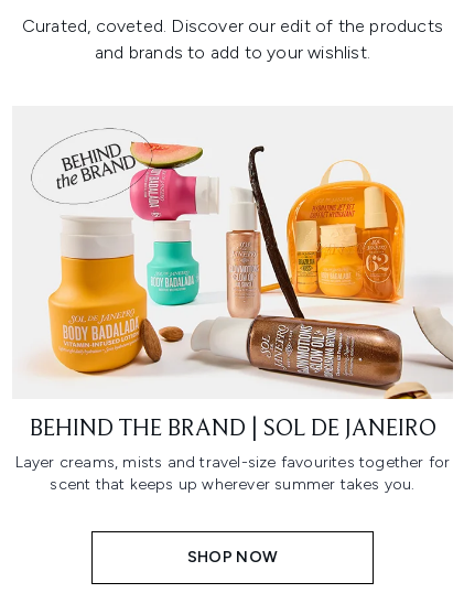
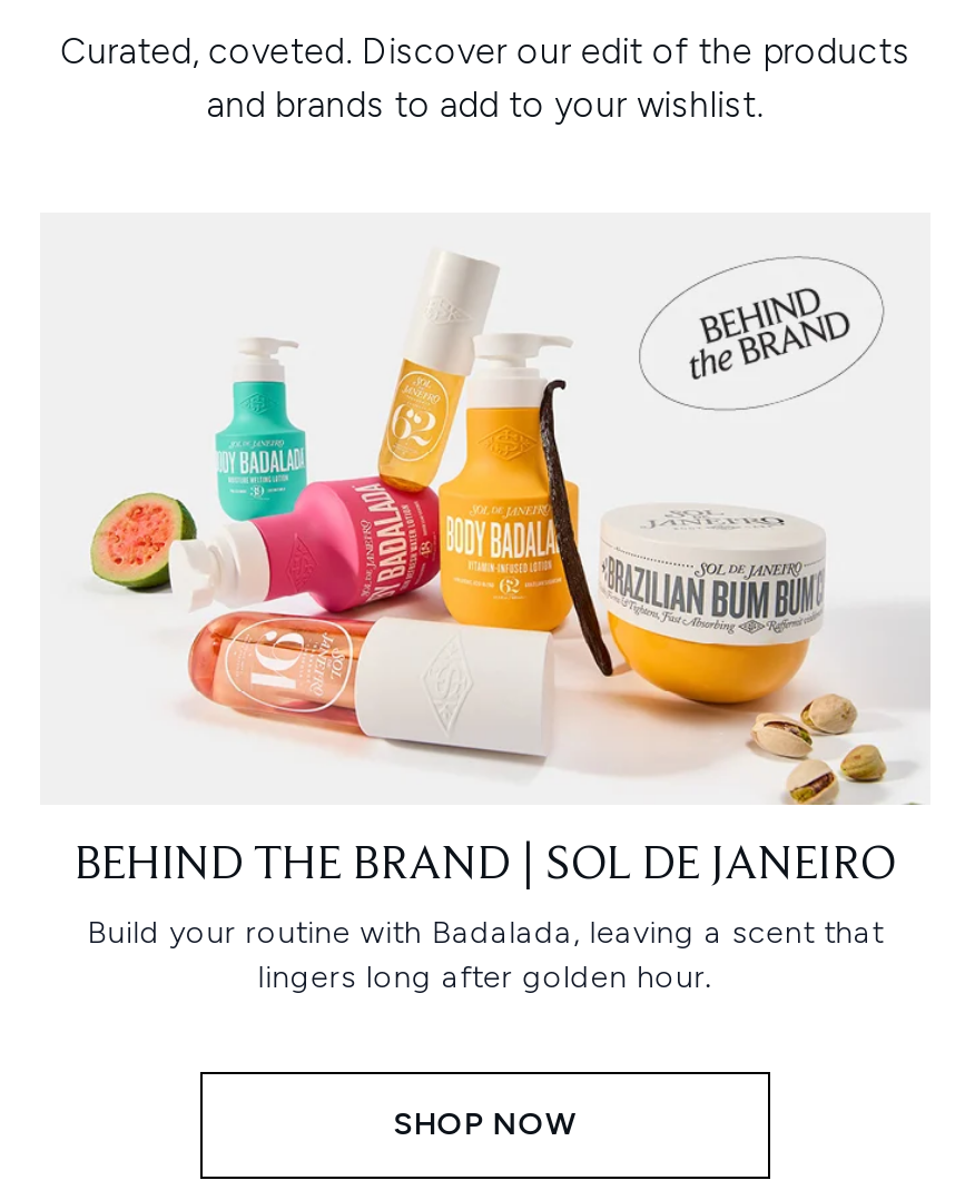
- [image]
+ [image]

- Layer creams, mists and travel-size favourites together for
- scent that keeps up wherever summer takes you.
+ Build your routine with Badalada, leaving a scent that
+ lingers long after golden hour.
